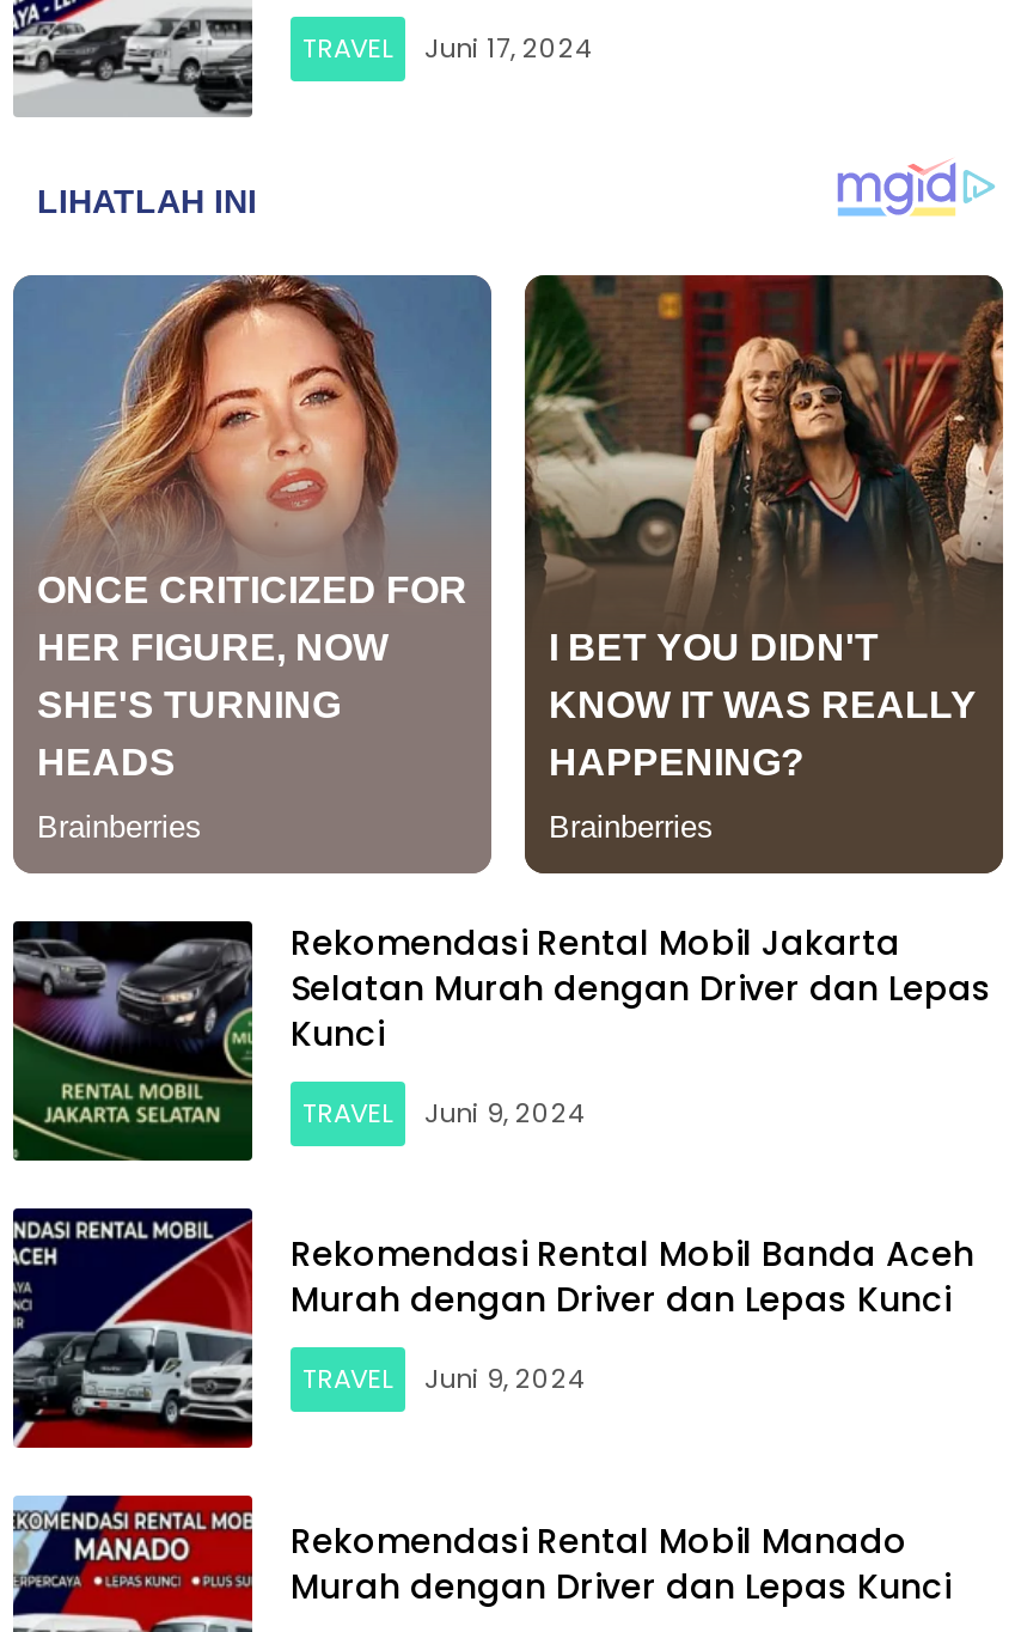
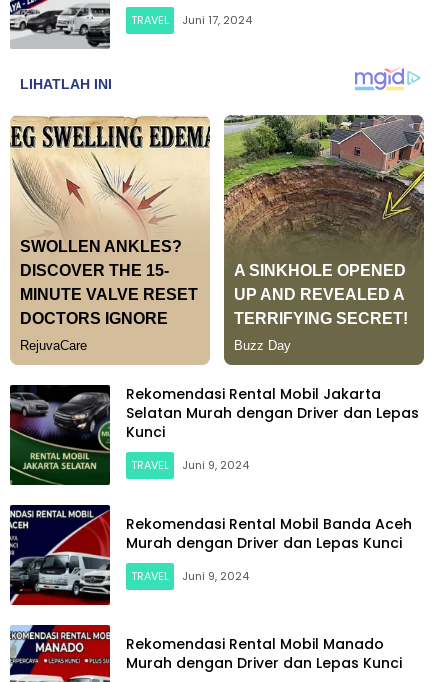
- [image]
+ [image]

- [image]
+ [image]
